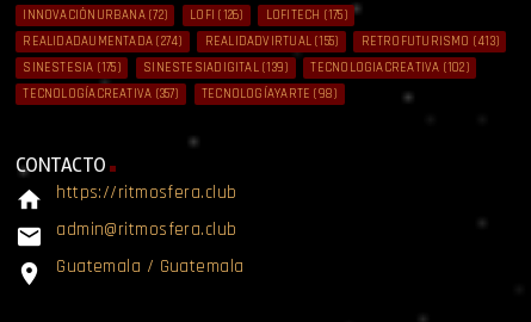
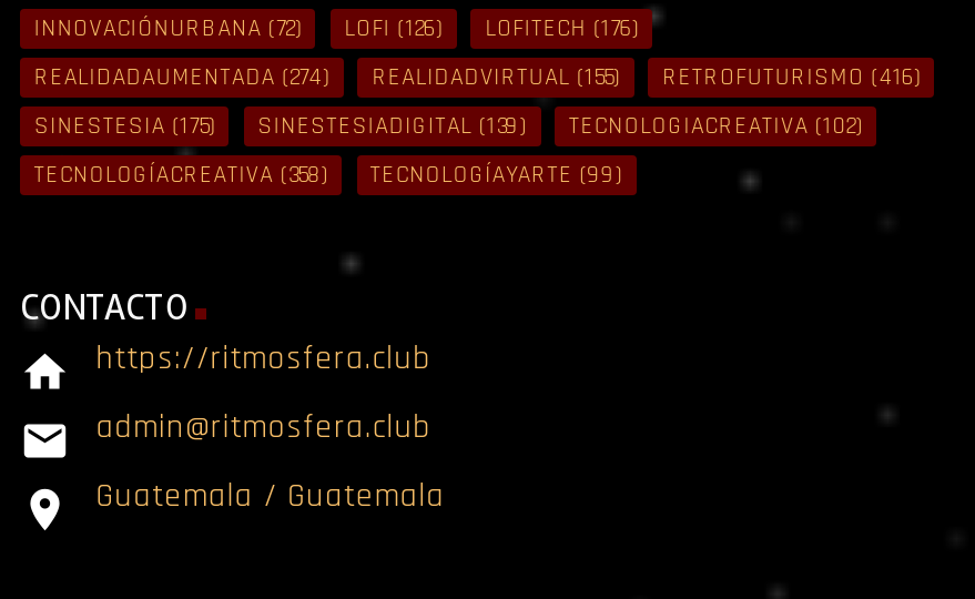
- INNOVACIÓNURBANA (72) LOFI (126) LOFITECH (175)
+ INNOVACIÓNURBANA (72) LOFI (126) LOFITECH (176)

- RETROFUTURISMO (413)
+ RETROFUTURISMO (416)

- TECNOLOGÍACREATIVA (357)
+ TECNOLOGÍACREATIVA (358)

- TECNOLOGÍAYARTE (98)
+ TECNOLOGÍAYARTE (99)
